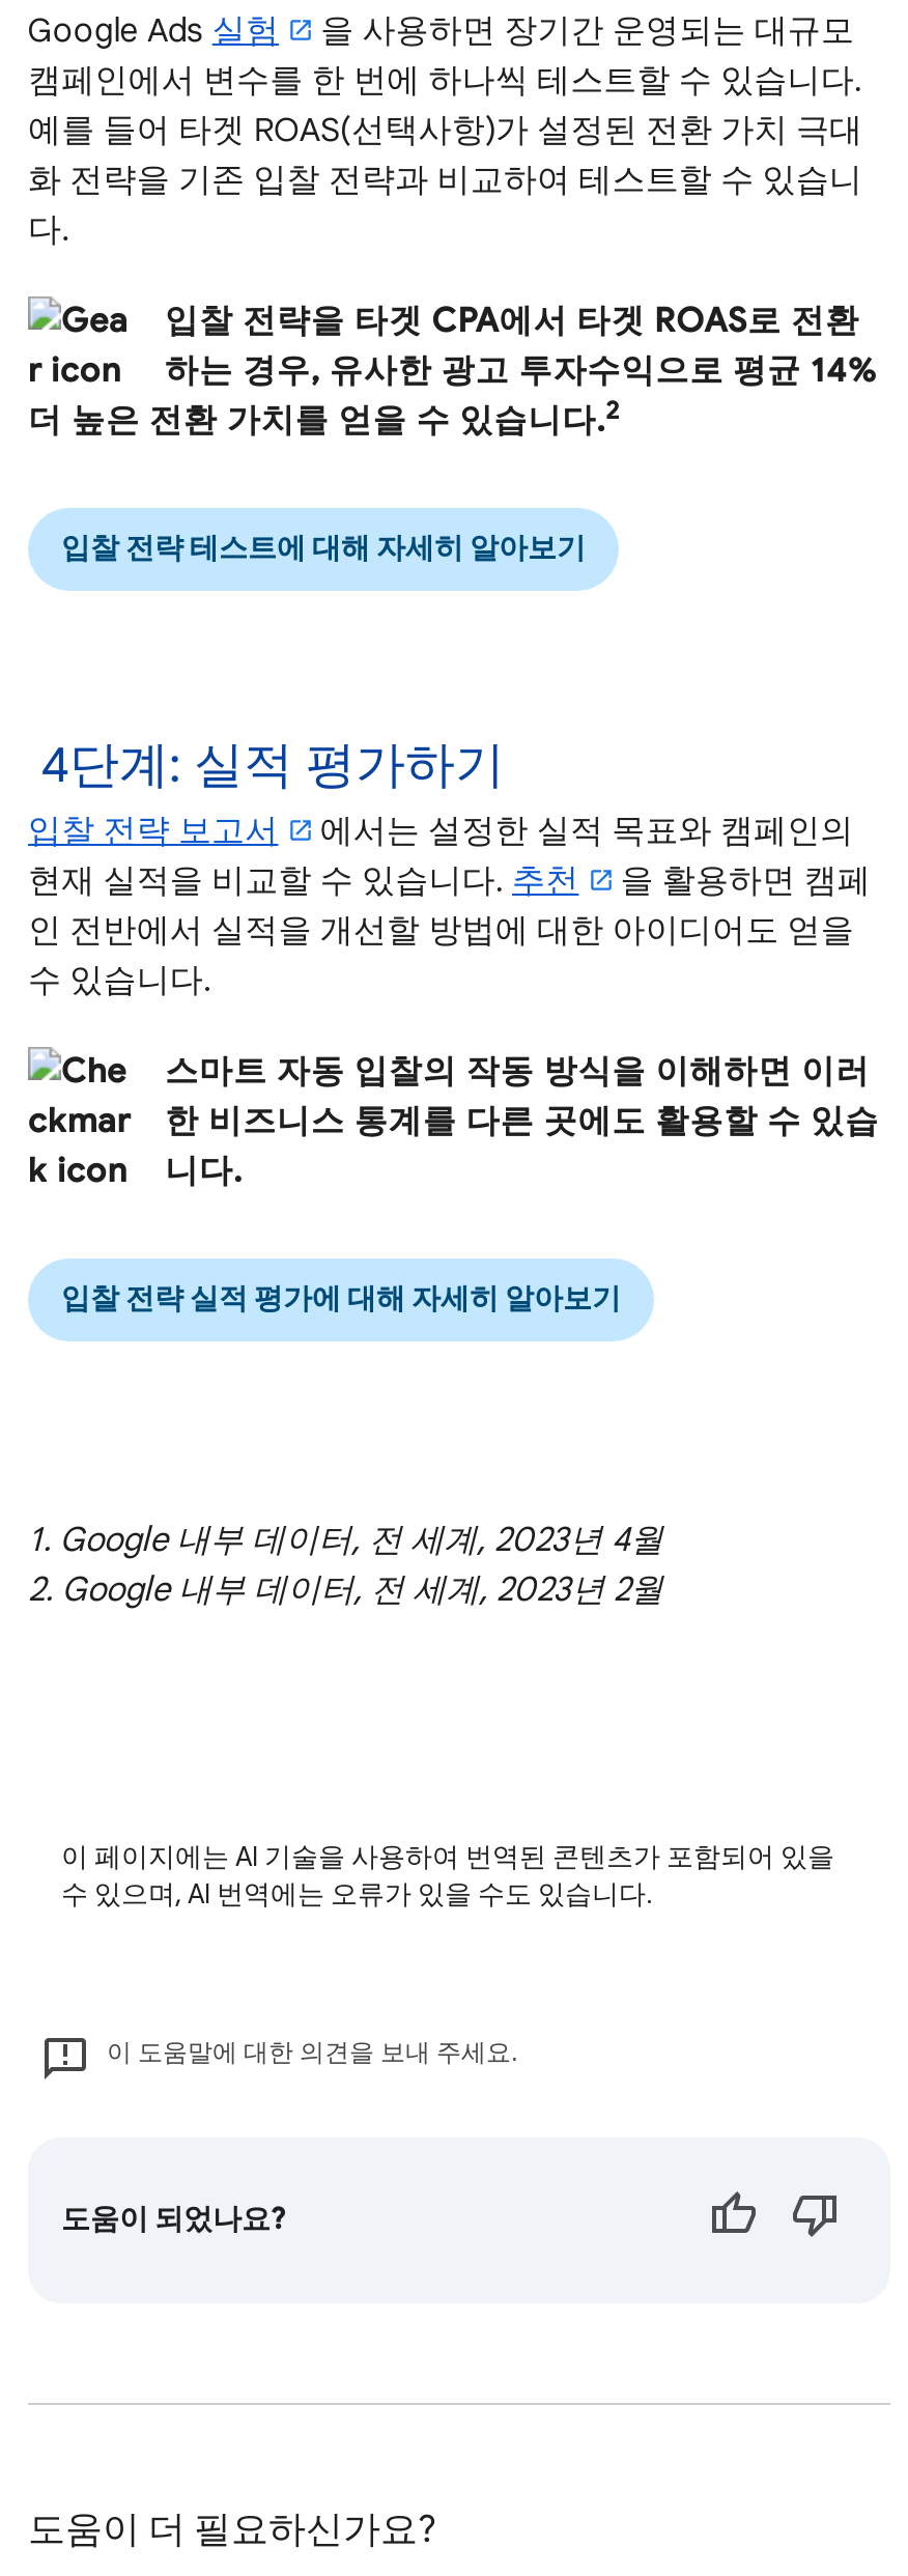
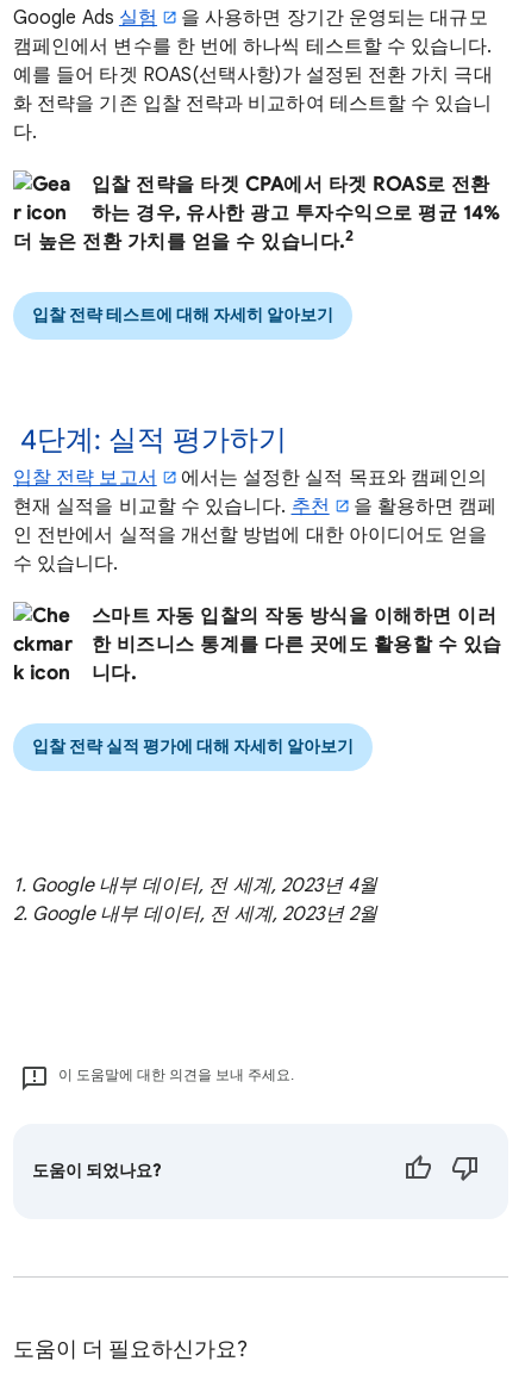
- 이 페이지에는 AI 기술을 사용하여 번역된 콘텐츠가 포함되어 있을
- 수 있으며, AI 번역에는 오류가 있을 수도 있습니다.
